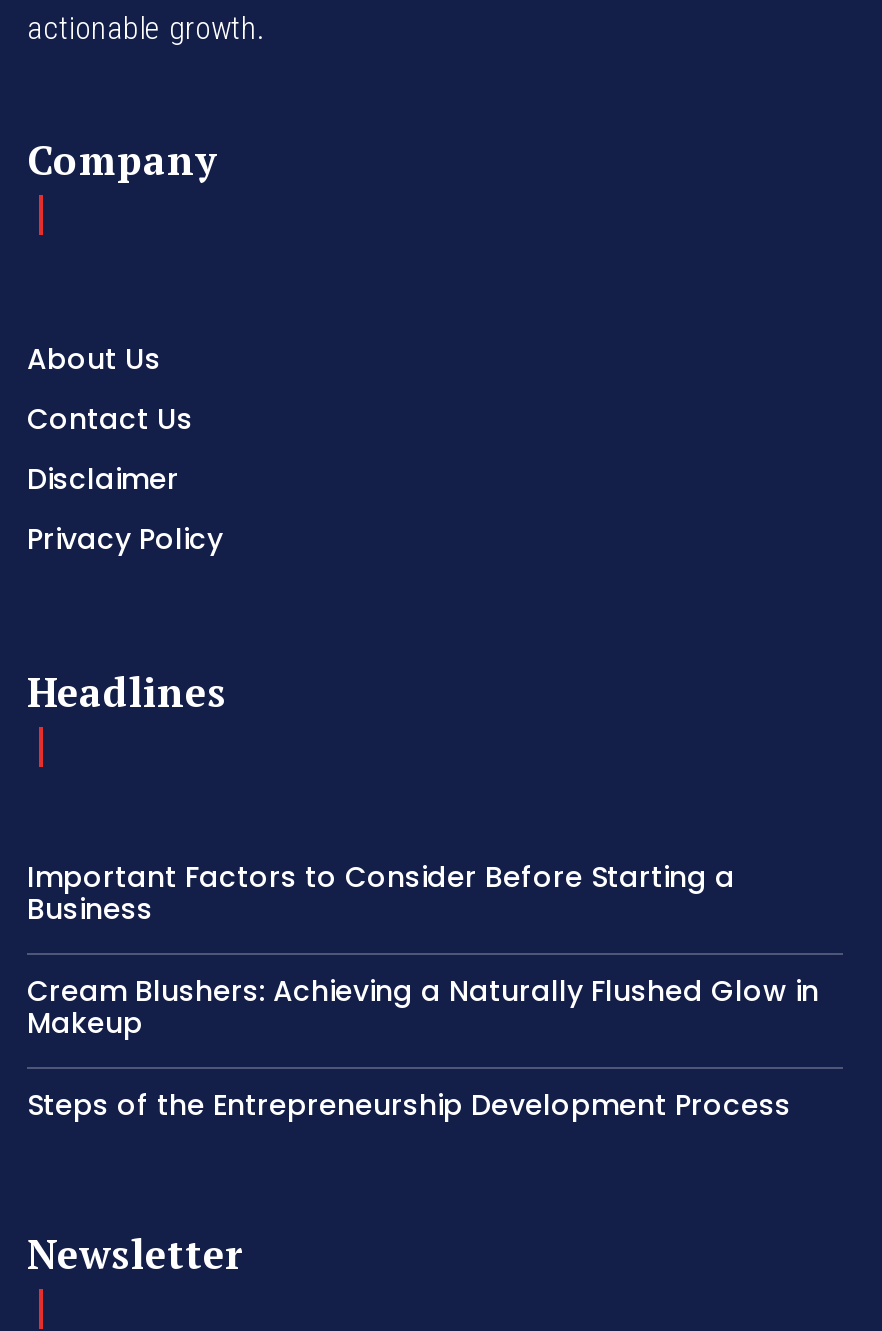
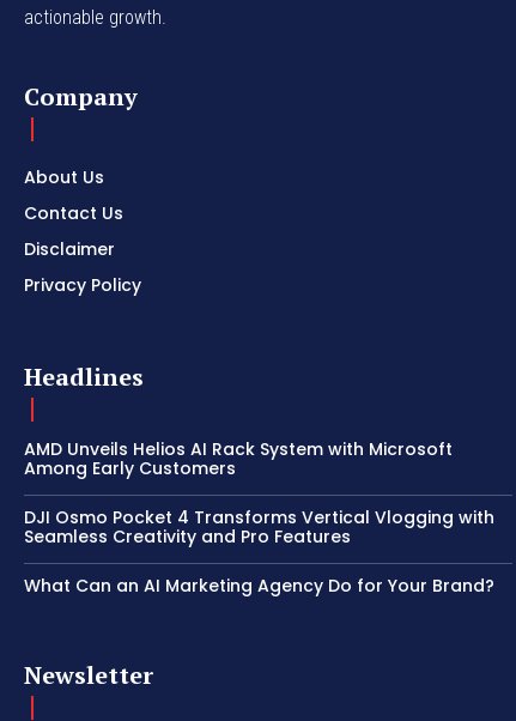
- Important Factors to Consider Before Starting a
- Business
+ AMD Unveils Helios AI Rack System with Microsoft
+ Among Early Customers

- Cream Blushers: Achieving a Naturally Flushed Glow in
- Makeup
+ DJI Osmo Pocket 4 Transforms Vertical Vlogging with
+ Seamless Creativity and Pro Features

- Steps of the Entrepreneurship Development Process
+ What Can an AI Marketing Agency Do for Your Brand?
